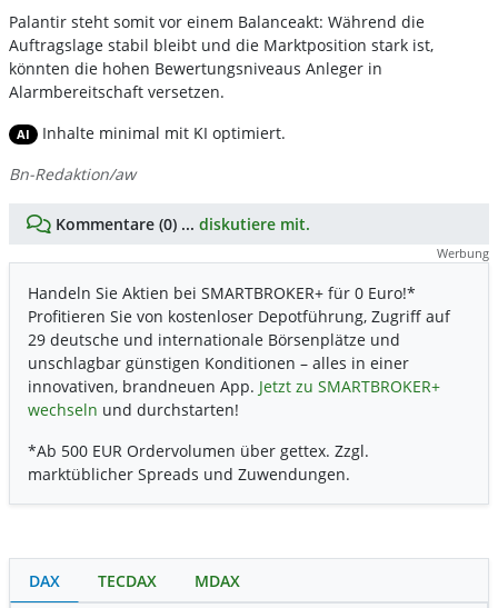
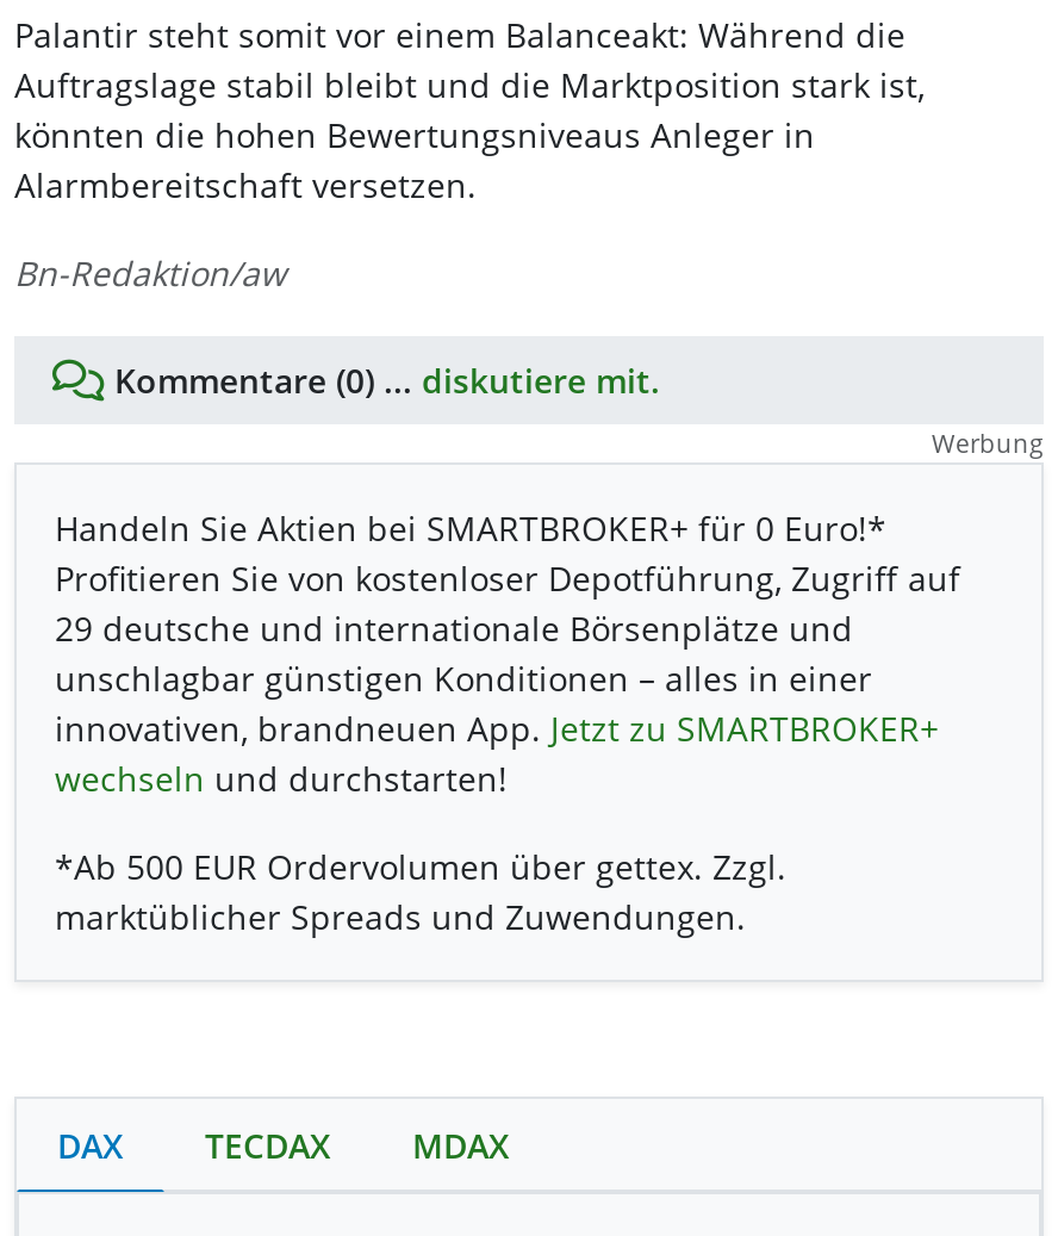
- AI
- Inhalte minimal mit KI optimiert.
